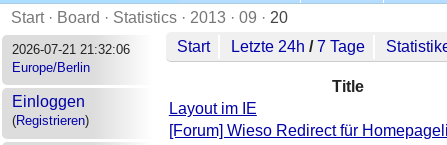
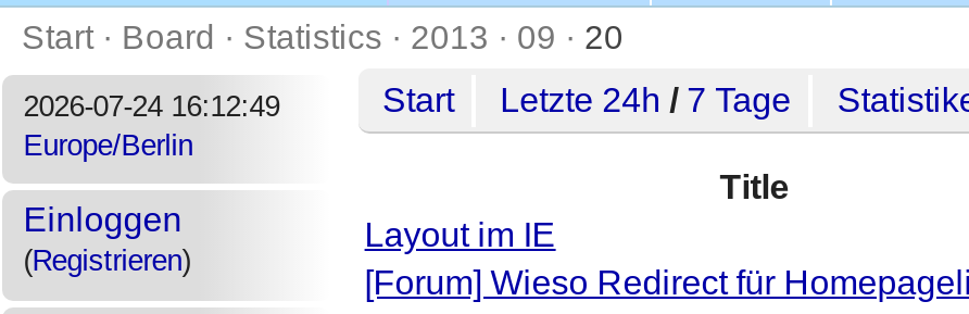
- 2026-07-21 21:32:06
+ 2026-07-24 16:12:49
